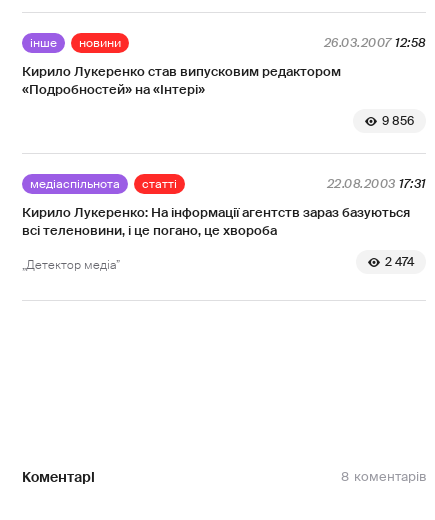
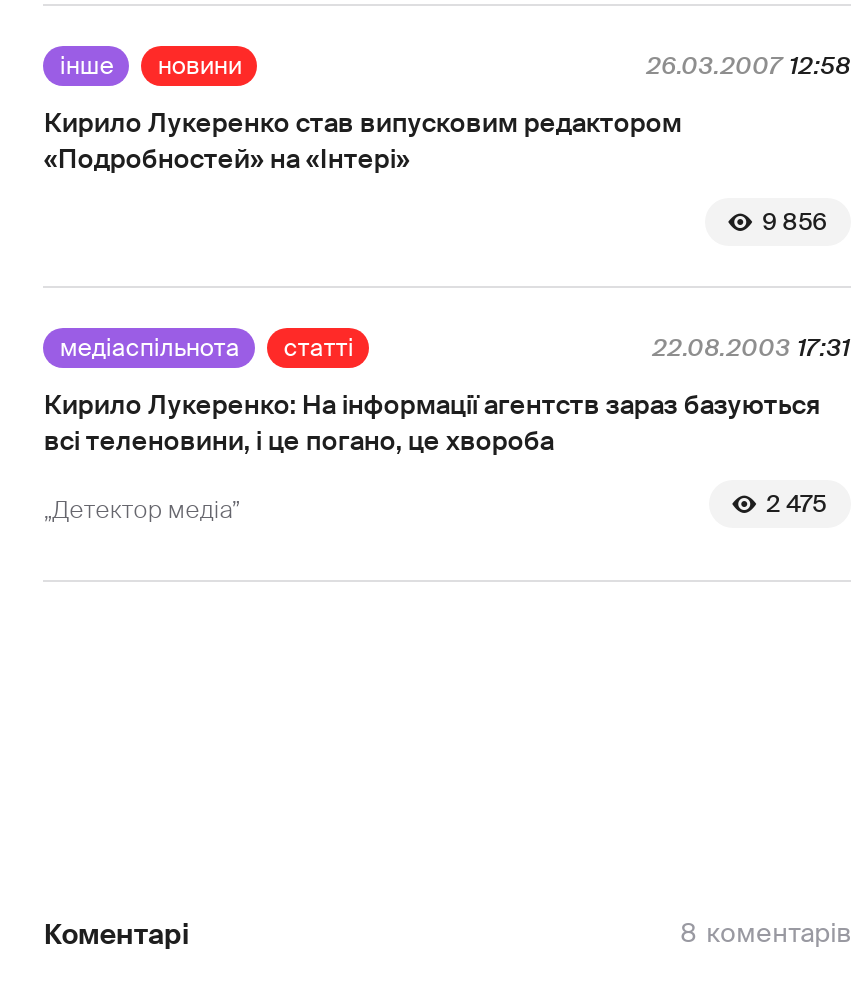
- 2 474
+ 2 475
